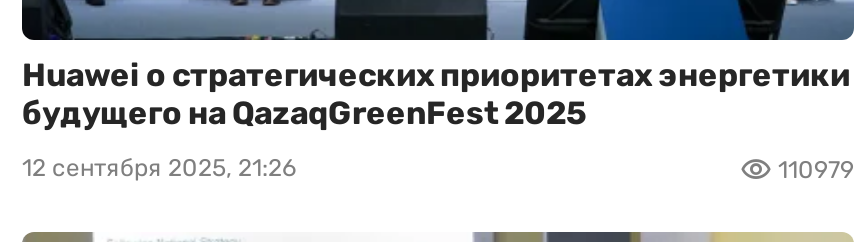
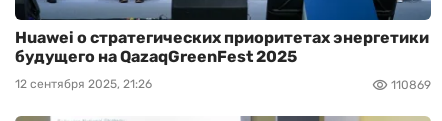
- 110979
+ 110869
